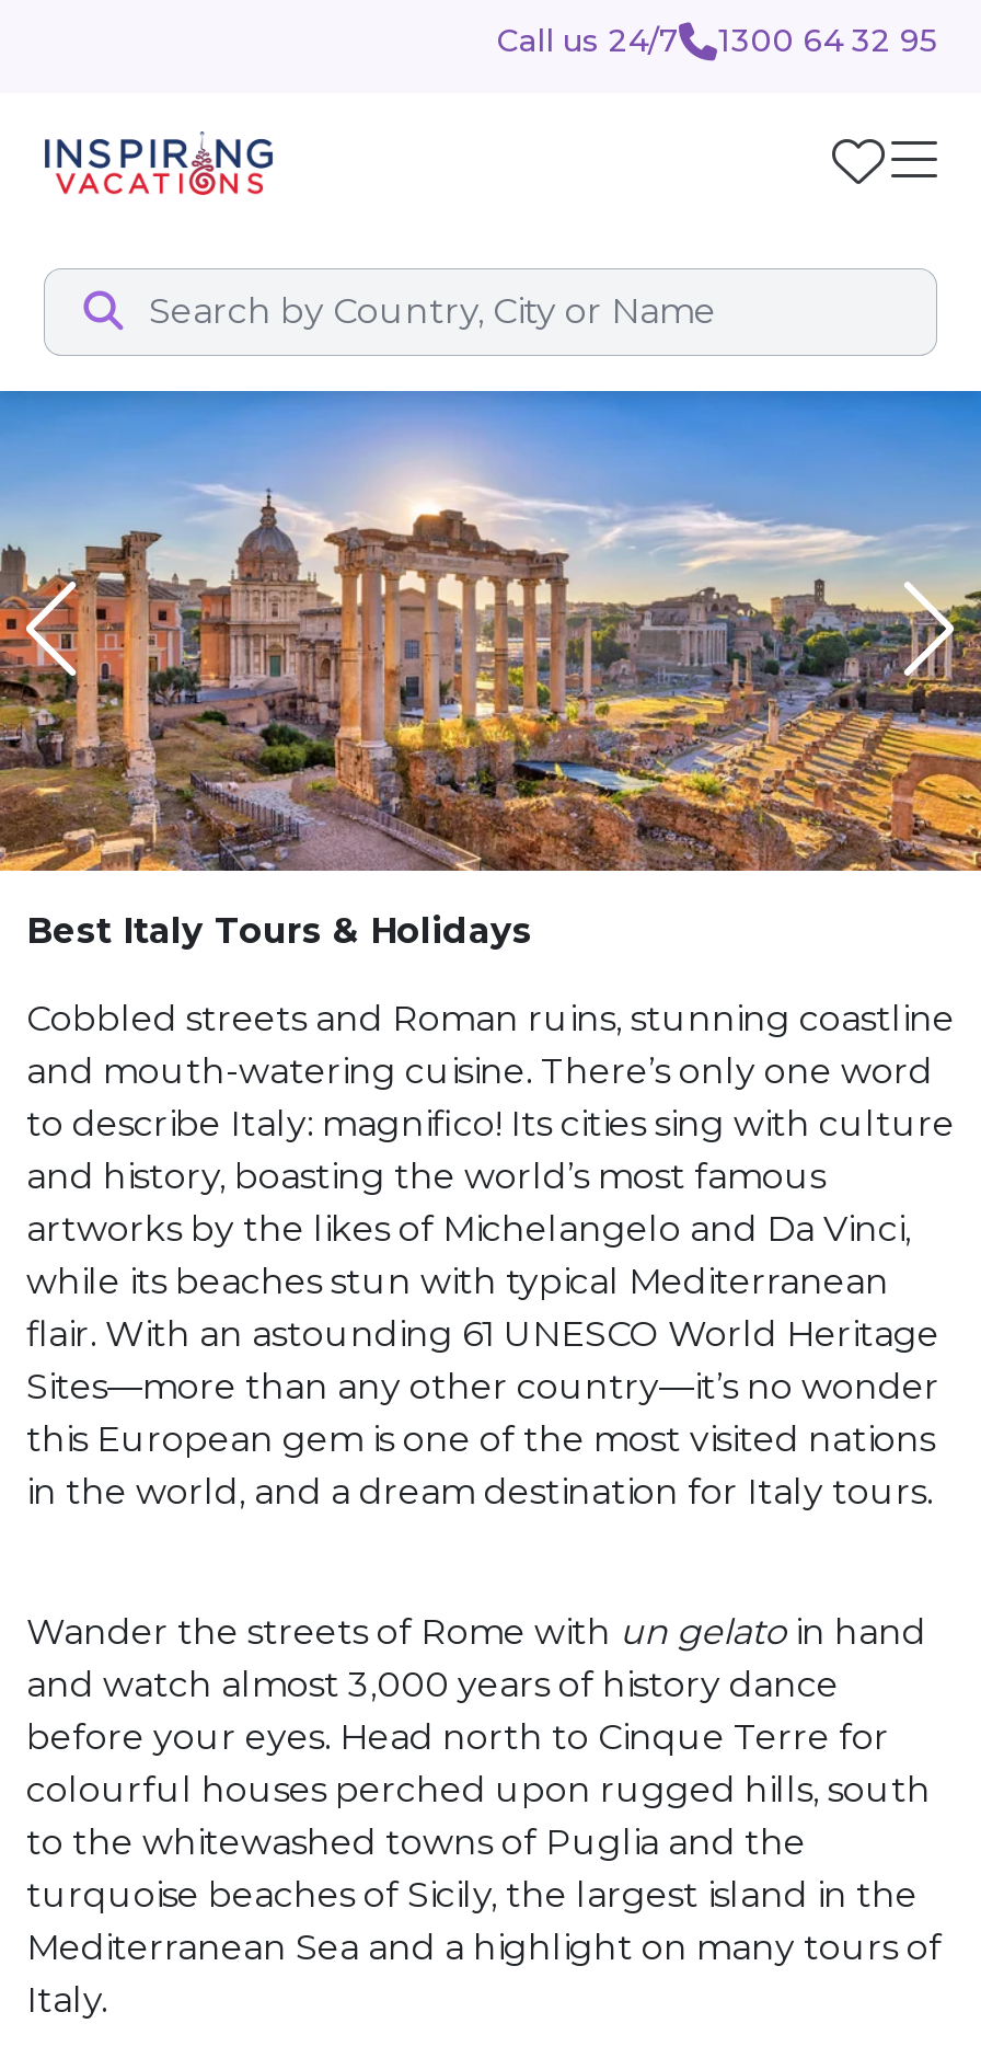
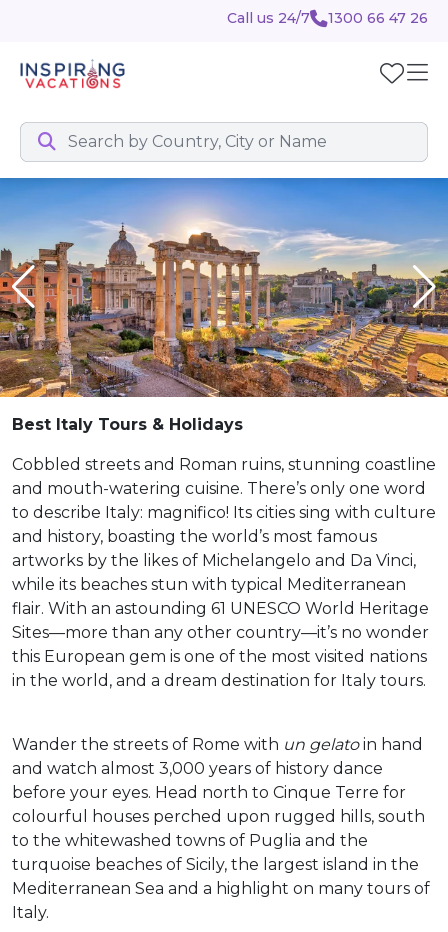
- Call us 24/7 1300 64 32 95
+ Call us 24/7 1300 66 47 26
